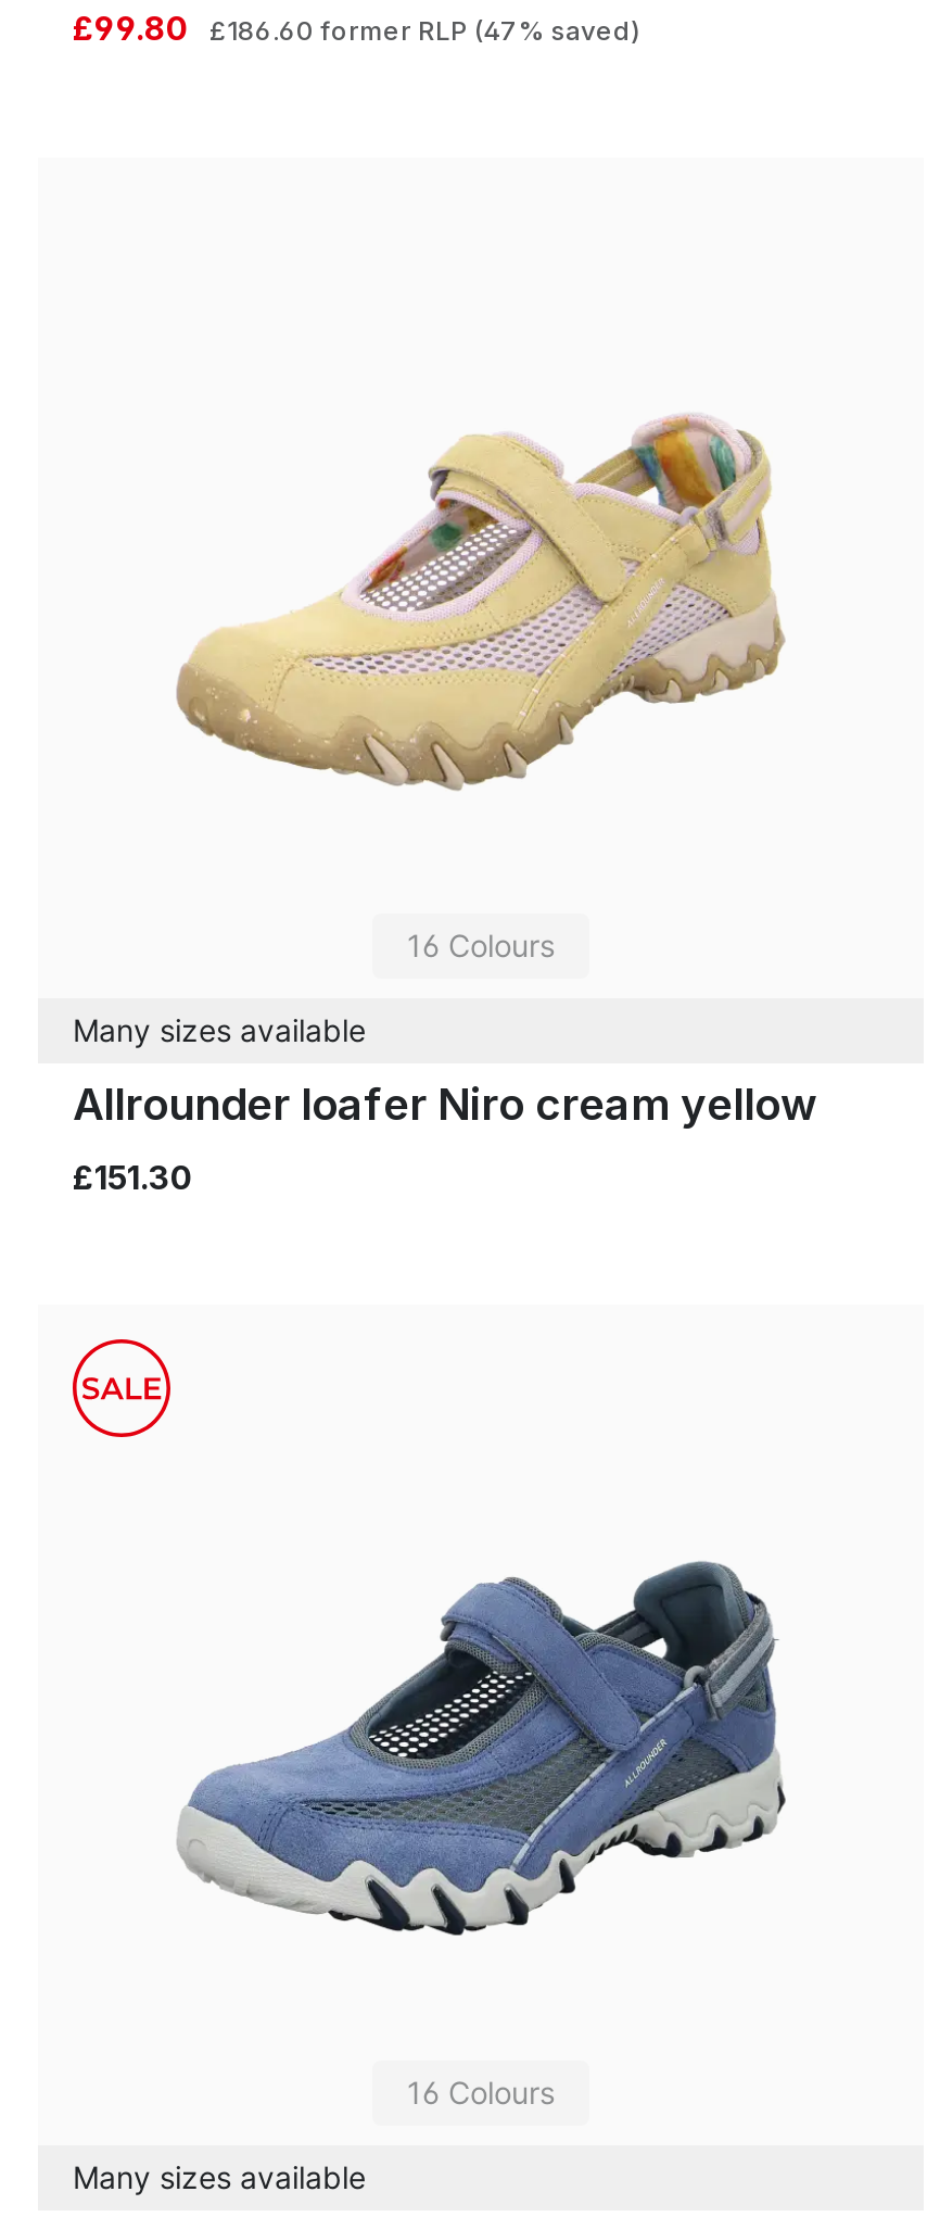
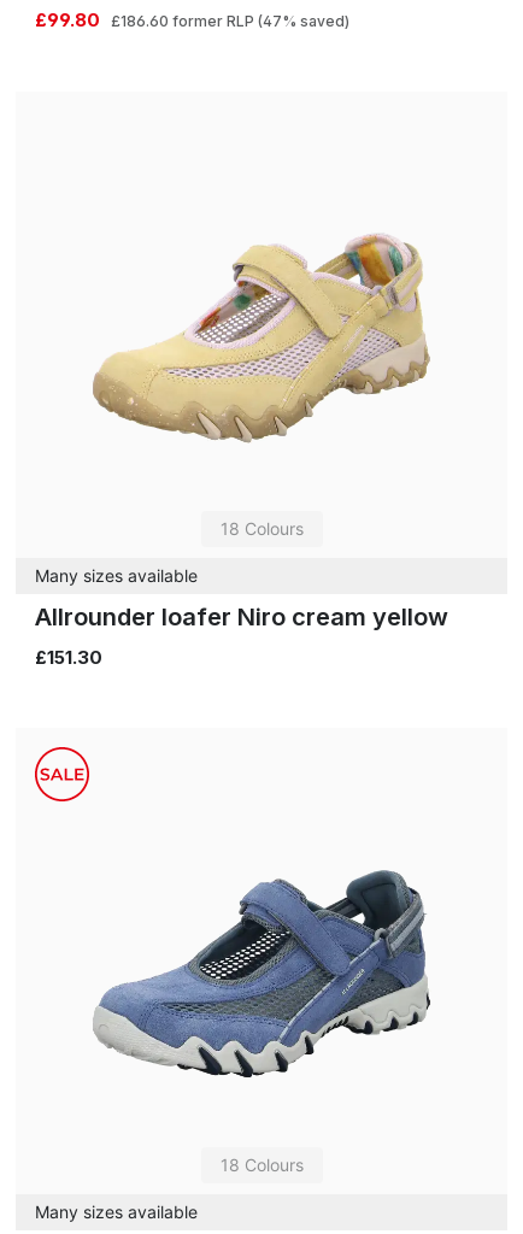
- 16 Colours
+ 18 Colours

- 16 Colours
+ 18 Colours
